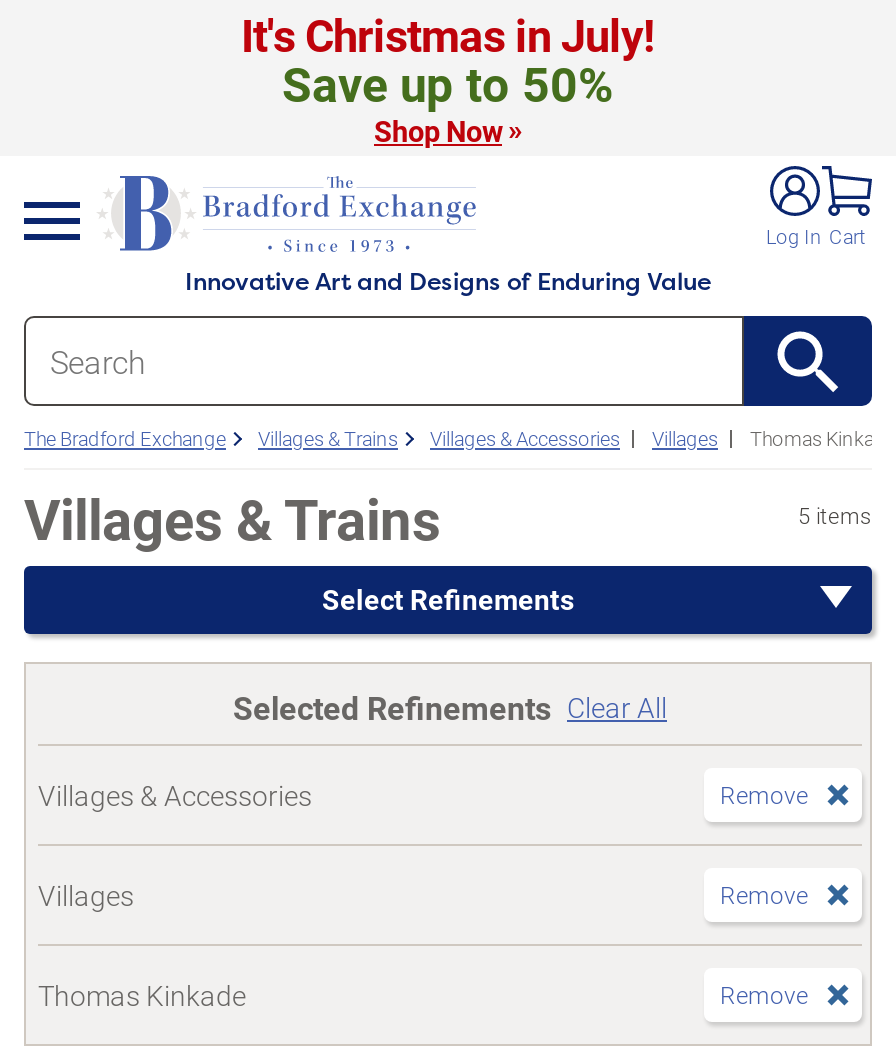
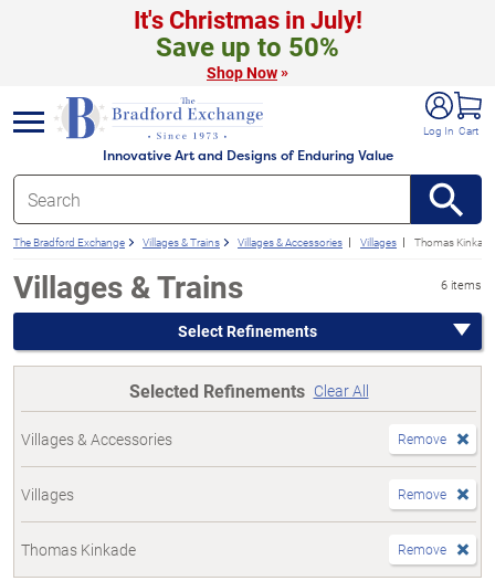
- 5 items
+ 6 items
